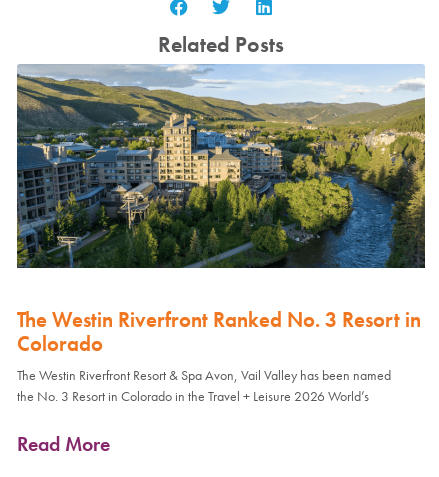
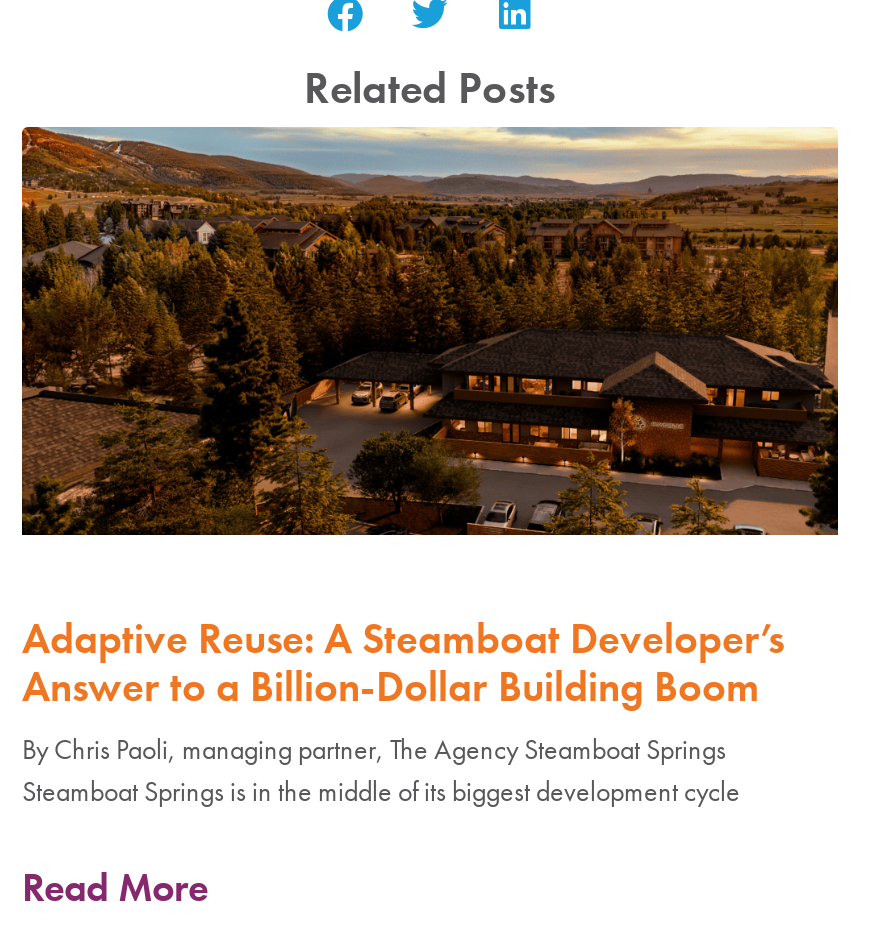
- [image]
- The Westin Riverfront Ranked No. 3 Resort in
- Colorado
- The Westin Riverfront Resort & Spa Avon, Vail Valley has been named
- the No. 3 Resort in Colorado in the Travel + Leisure 2026 World’s
+ [image]
+ Adaptive Reuse: A Steamboat Developer’s
+ Answer to a Billion-Dollar Building Boom
+ By Chris Paoli, managing partner, The Agency Steamboat Springs
+ Steamboat Springs is in the middle of its biggest development cycle
